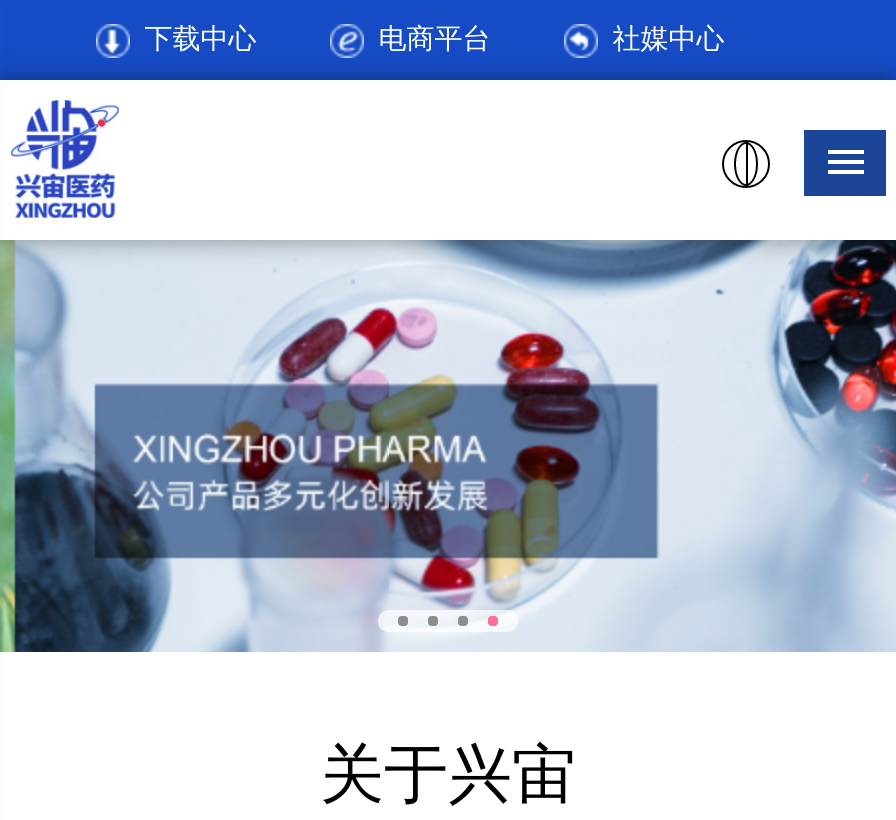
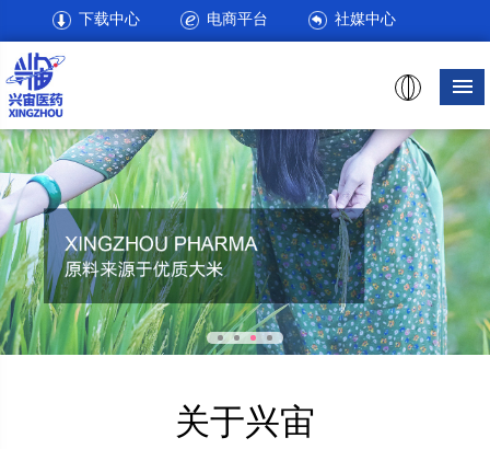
- [image]
+ [image]
